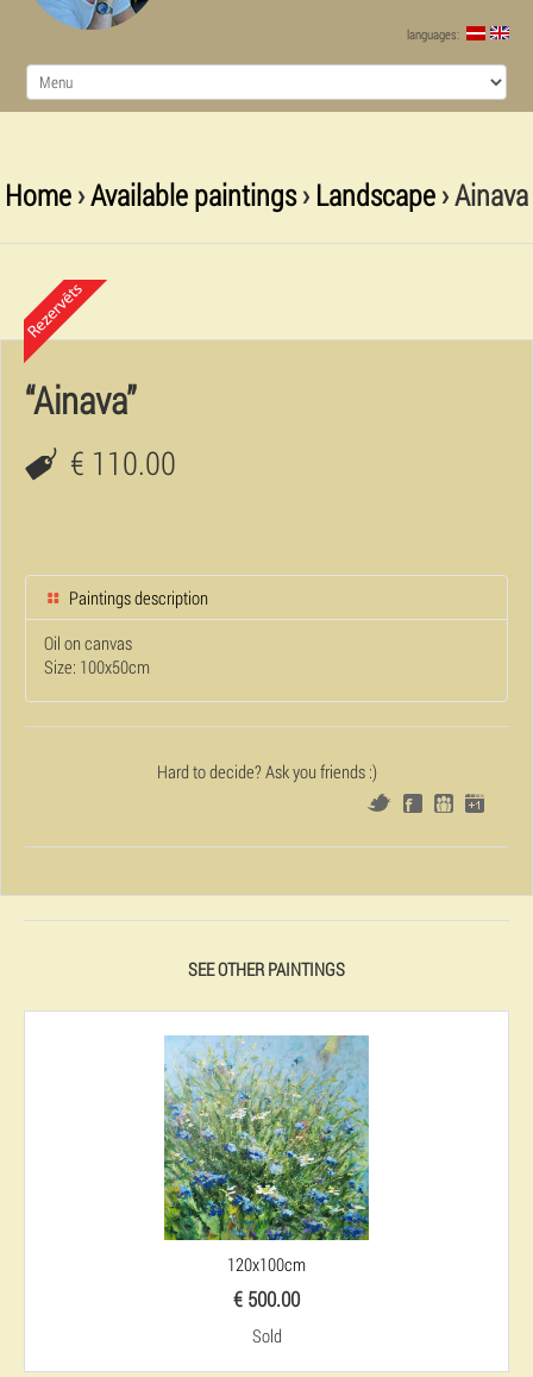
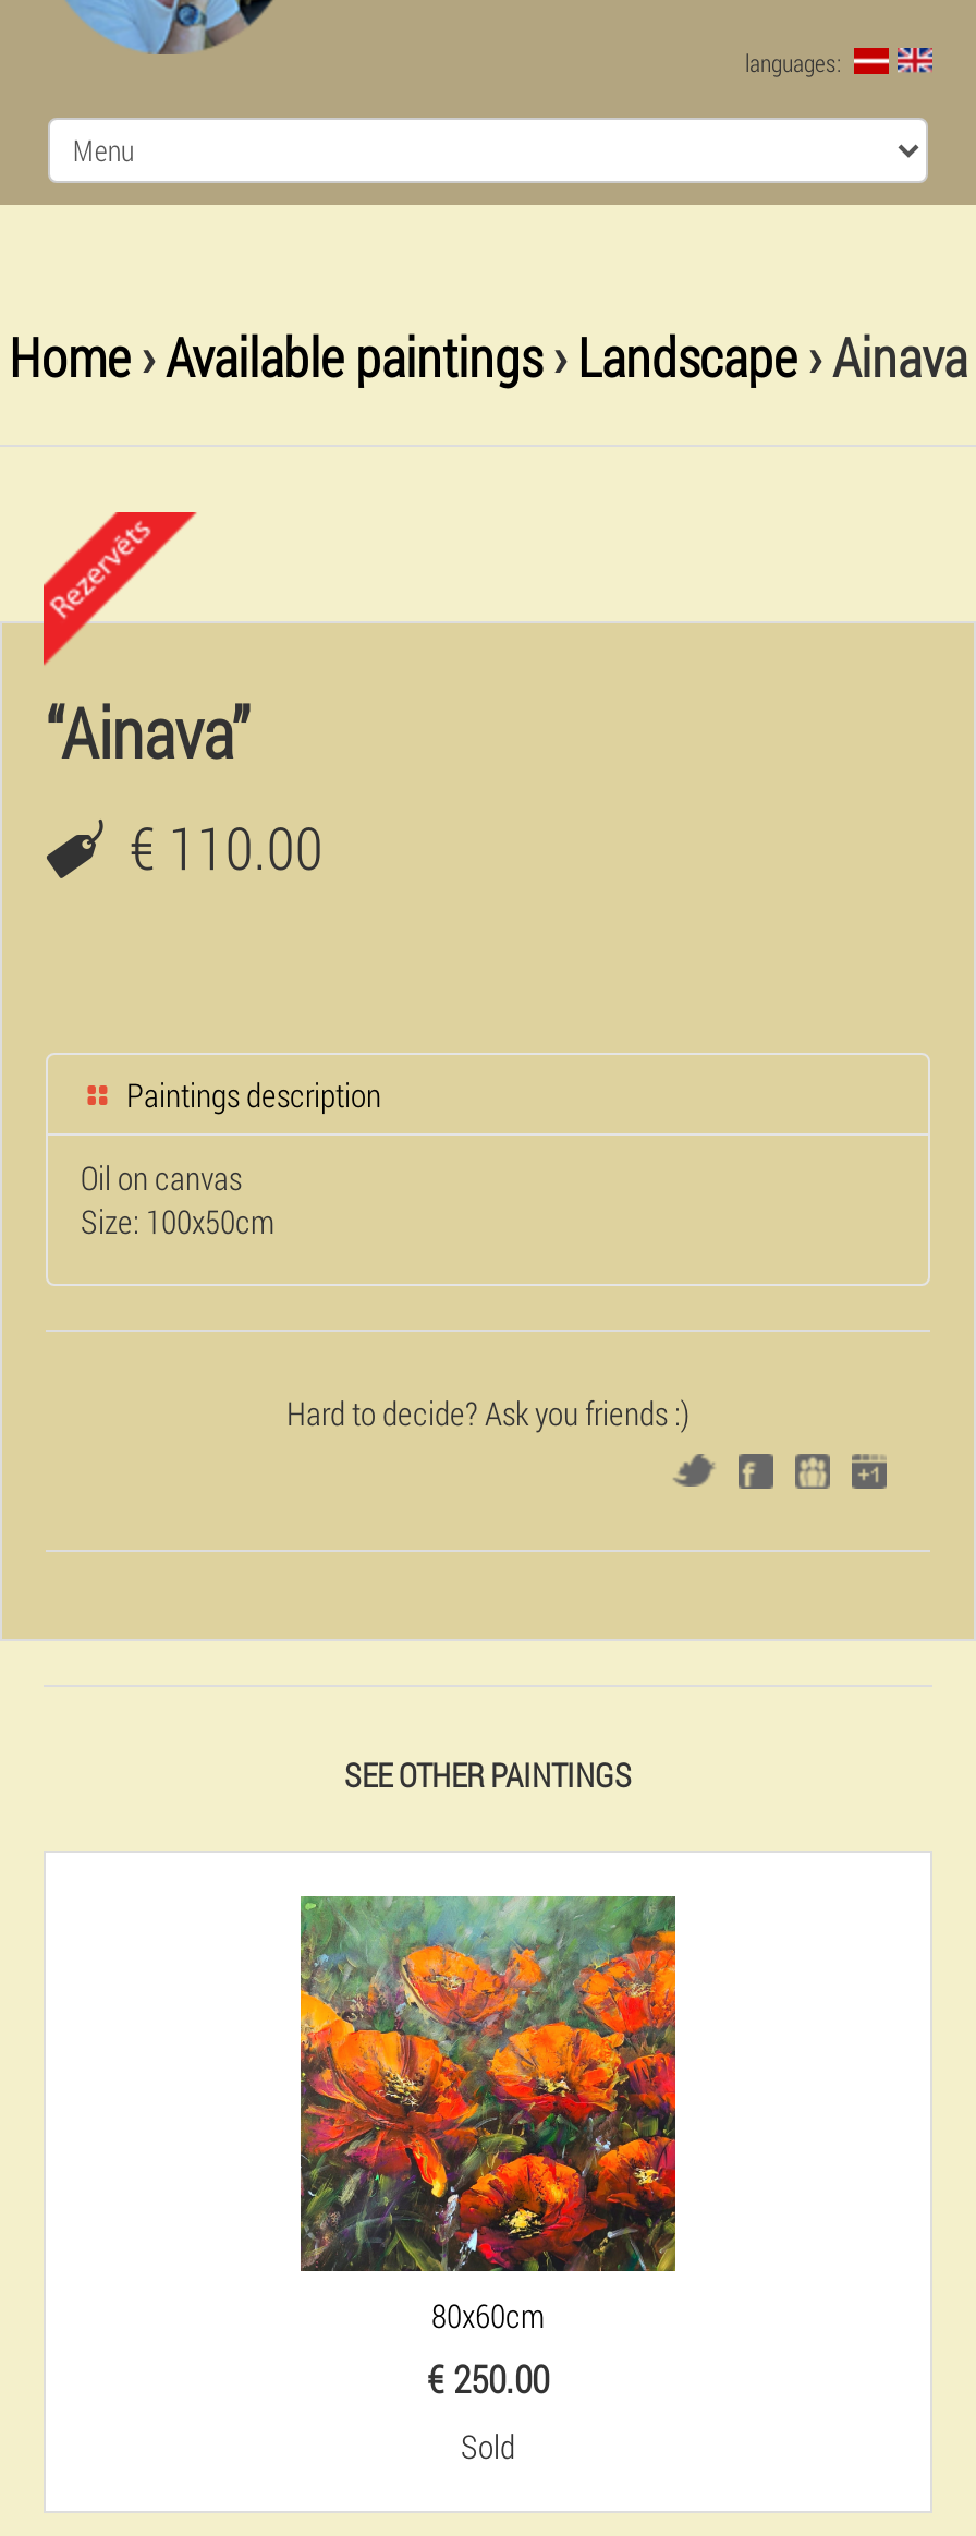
- [image]
- 120x100cm
- € 500.00
+ [image]
+ 80x60cm
+ € 250.00
